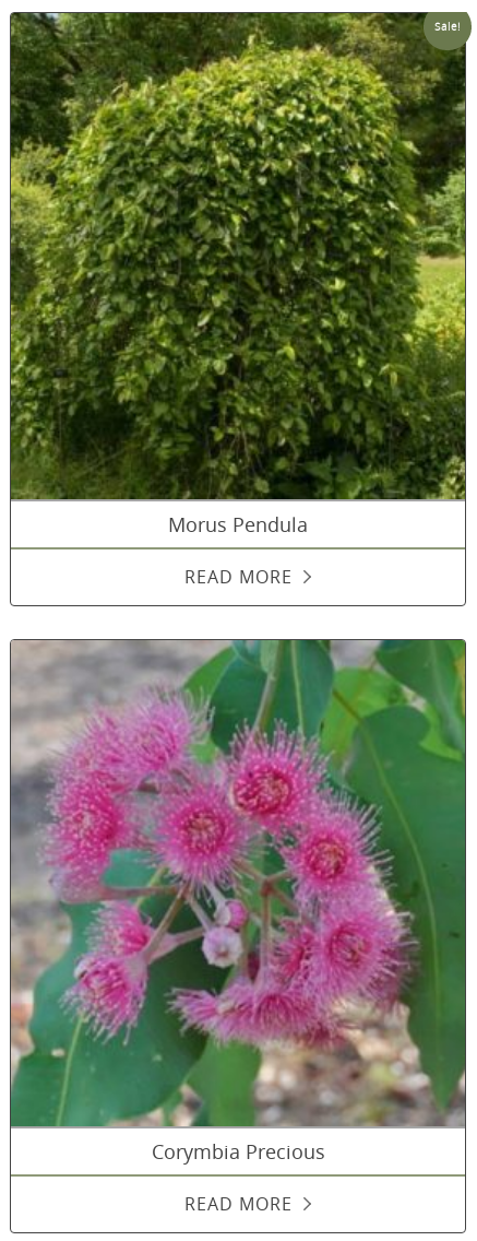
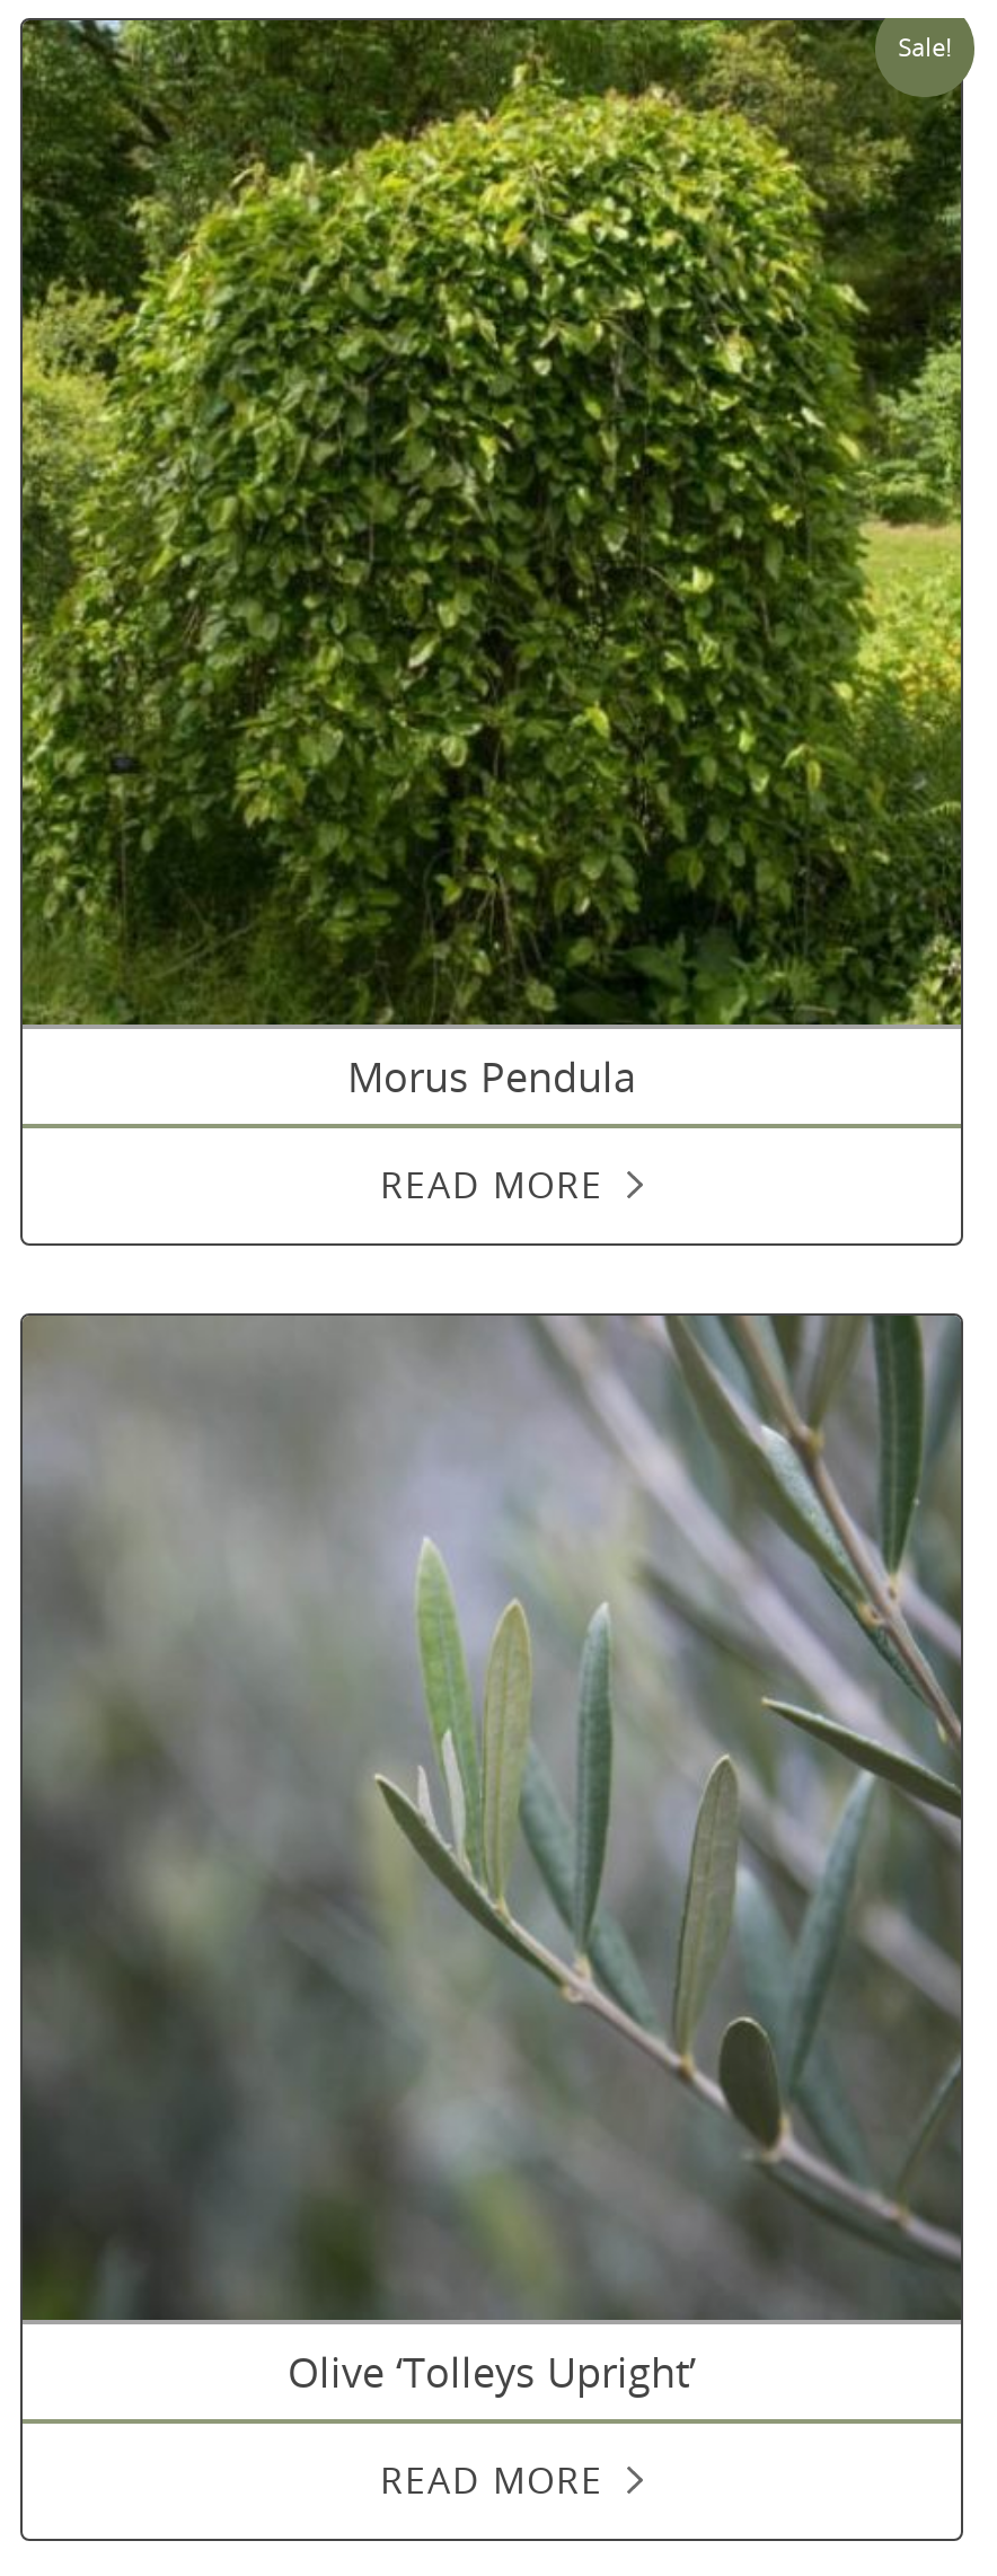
- [image]
- Corymbia Precious
+ [image]
+ Olive ‘Tolleys Upright’
